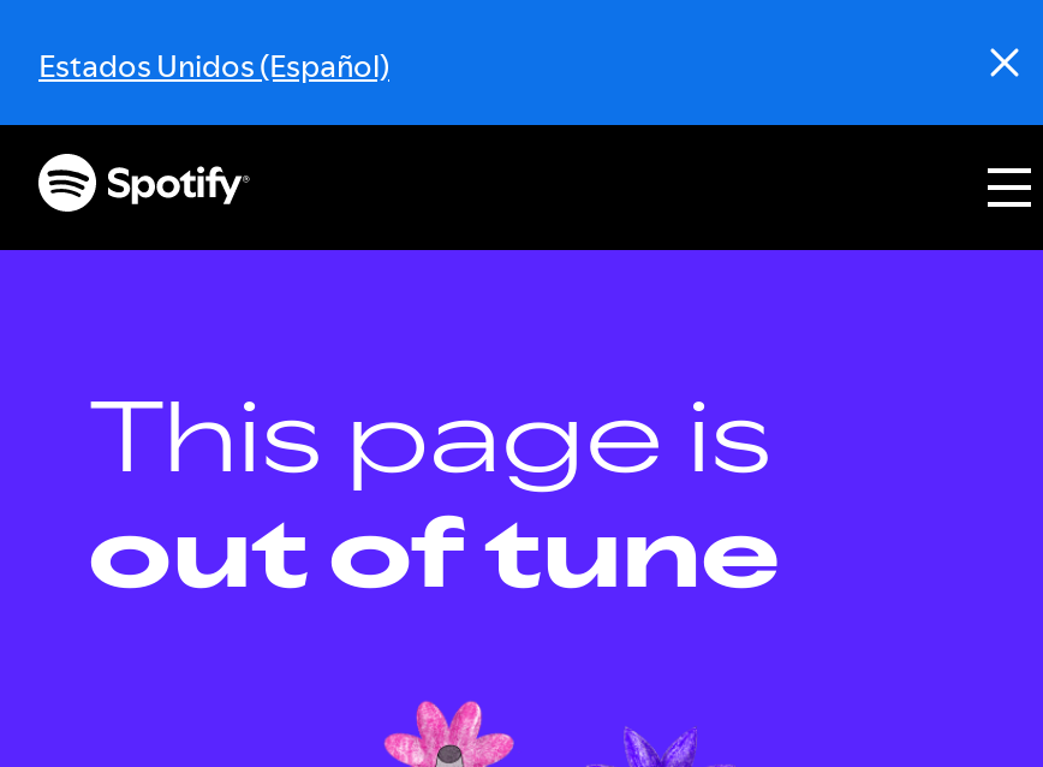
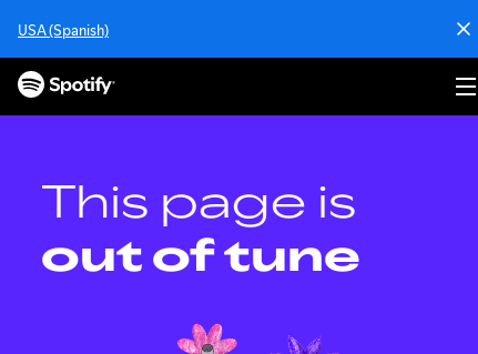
- Estados Unidos (Español)
+ USA (Spanish)
